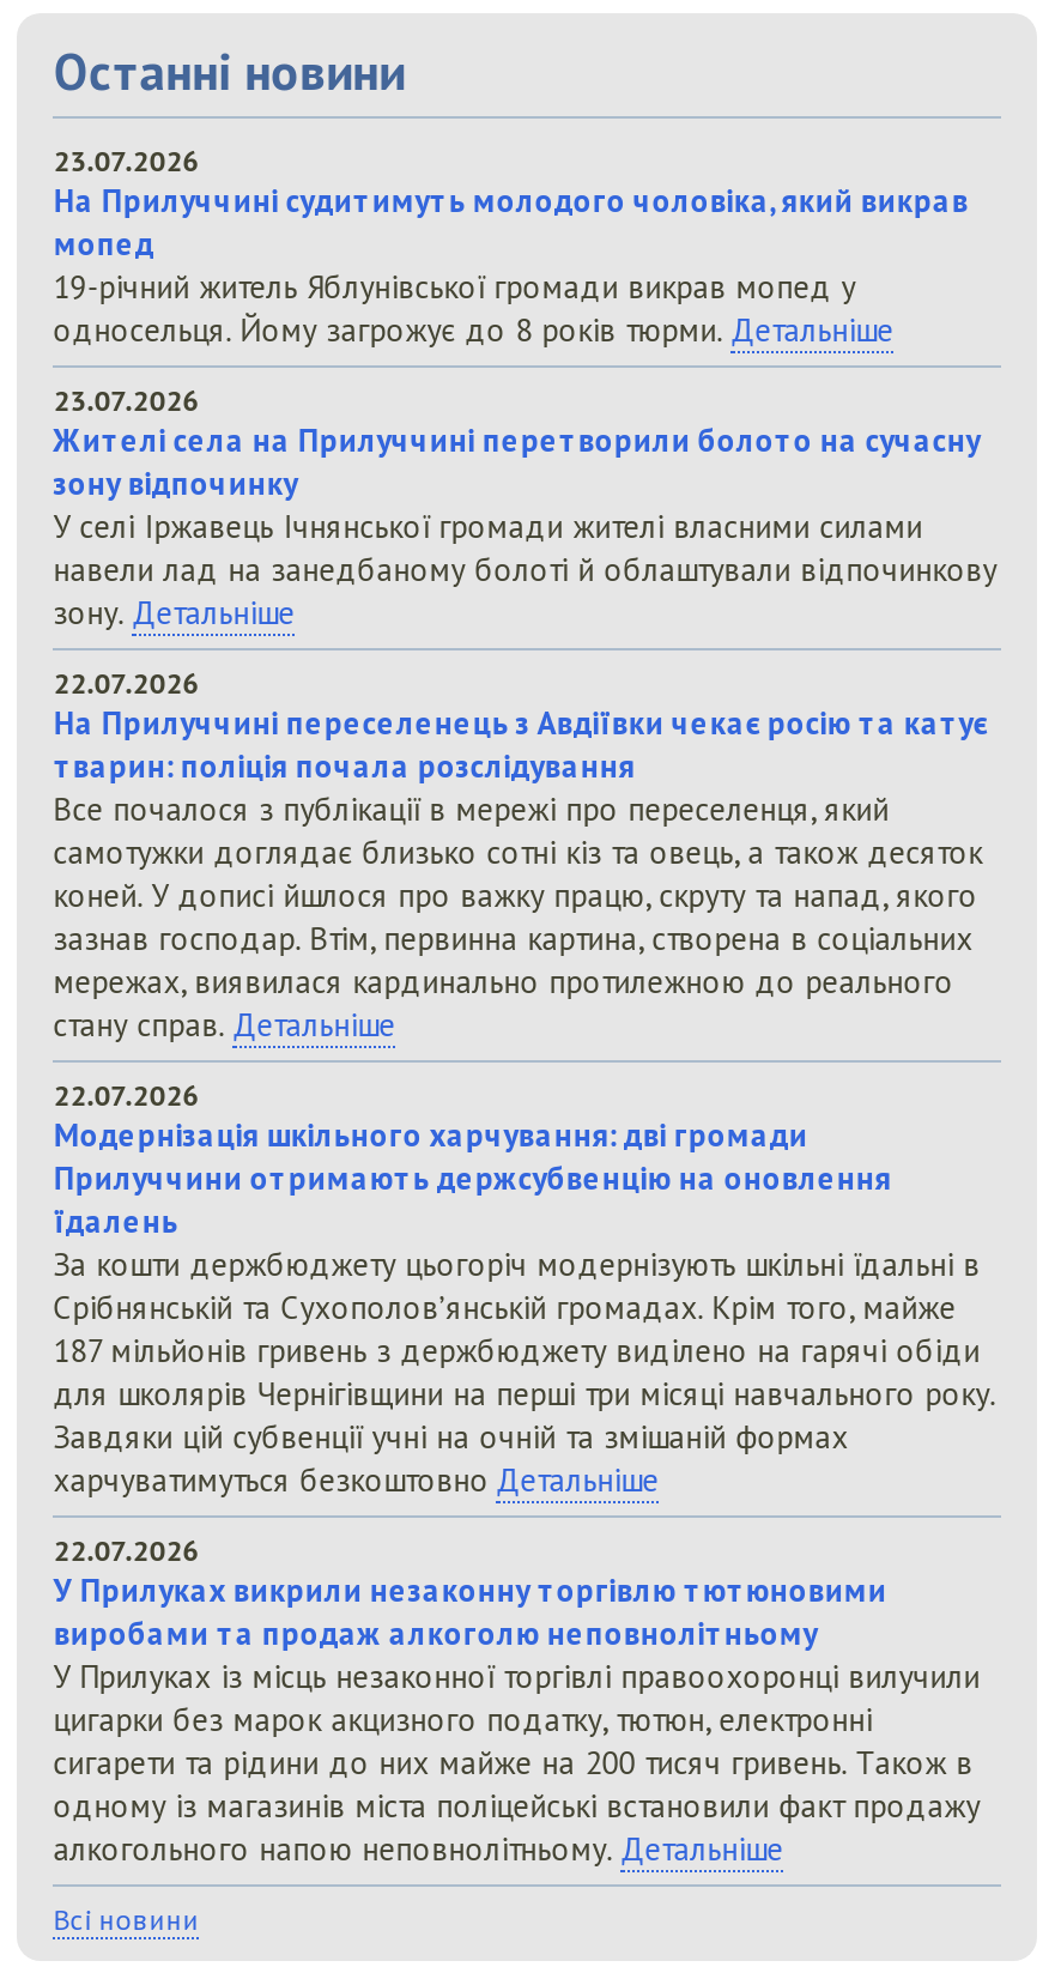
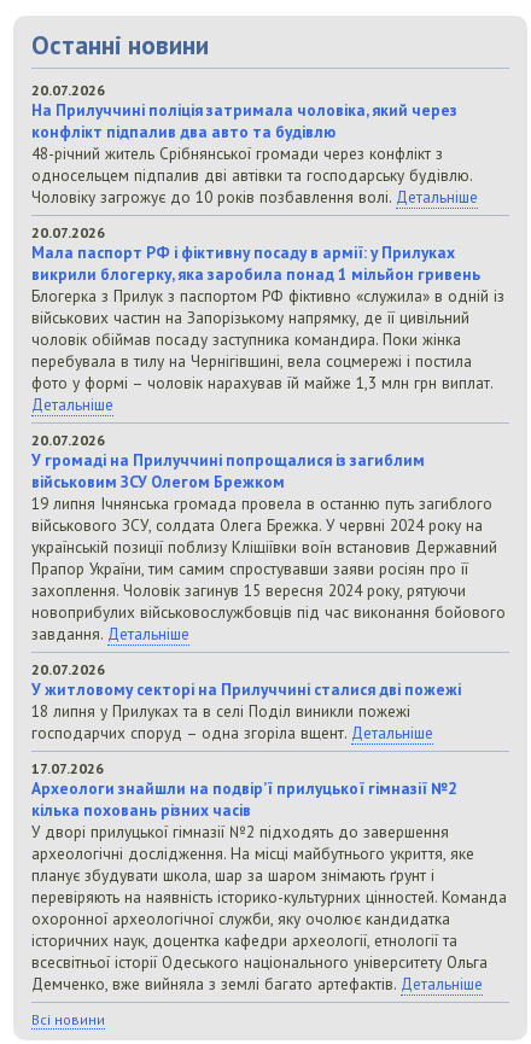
- 23.07.2026
- На Прилуччині судитимуть молодого чоловіка, який викрав
- мопед
- 19-річний житель Яблунівської громади викрав мопед у
- односельця. Йому загрожує до 8 років тюрми. Детальніше
+ 20.07.2026
+ На Прилуччині поліція затримала чоловіка, який через
+ конфлікт підпалив два авто та будівлю
+ 48-річний житель Срібнянської громади через конфлікт з
+ односельцем підпалив дві автівки та господарську будівлю.
+ Чоловіку загрожує до 10 років позбавлення волі. Детальніше

- 23.07.2026
- Жителі села на Прилуччині перетворили болото на сучасну
- зону відпочинку
- У селі Іржавець Ічнянської громади жителі власними силами
- навели лад на занедбаному болоті й облаштували відпочинкову
- зону. Детальніше
+ 20.07.2026
+ Мала паспорт РФ і фіктивну посаду в армії: у Прилуках
+ викрили блогерку, яка заробила понад 1 мільйон гривень
+ Блогерка з Прилук з паспортом РФ фіктивно «служила» в одній із
+ військових частин на Запорізькому напрямку, де її цивільний
+ чоловік обіймав посаду заступника командира. Поки жінка
+ перебувала в тилу на Чернігівщині, вела соцмережі і постила
+ фото у формі – чоловік нарахував їй майже 1,3 млн грн виплат.
+ Детальніше

- 22.07.2026
- На Прилуччині переселенець з Авдіївки чекає росію та катує
- тварин: поліція почала розслідування
- Все почалося з публікації в мережі про переселенця, який
- самотужки доглядає близько сотні кіз та овець, а також десяток
- коней. У дописі йшлося про важку працю, скруту та напад, якого
- зазнав господар. Втім, первинна картина, створена в соціальних
- мережах, виявилася кардинально протилежною до реального
- стану справ. Детальніше
+ 20.07.2026
+ У громаді на Прилуччині попрощалися із загиблим
+ військовим ЗСУ Олегом Брежком
+ 19 липня Ічнянська громада провела в останню путь загиблого
+ військового ЗСУ, солдата Олега Брежка. У червні 2024 року на
+ українській позиції поблизу Кліщіївки воїн встановив Державний
+ Прапор України, тим самим спростувавши заяви росіян про її
+ захоплення. Чоловік загинув 15 вересня 2024 року, рятуючи
+ новоприбулих військовослужбовців під час виконання бойового
+ завдання. Детальніше

- 22.07.2026
- Модернізація шкільного харчування: дві громади
- Прилуччини отримають держсубвенцію на оновлення
- їдалень
- За кошти держбюджету цьогоріч модернізують шкільні їдальні в
- Срібнянській та Сухополов’янській громадах. Крім того, майже
- 187 мільйонів гривень з держбюджету виділено на гарячі обіди
- для школярів Чернігівщини на перші три місяці навчального року.
- Завдяки цій субвенції учні на очній та змішаній формах
- харчуватимуться безкоштовно Детальніше
+ 20.07.2026
+ У житловому секторі на Прилуччині сталися дві пожежі
+ 18 липня у Прилуках та в селі Поділ виникли пожежі
+ господарчих споруд – одна згоріла вщент. Детальніше

- 22.07.2026
- У Прилуках викрили незаконну торгівлю тютюновими
- виробами та продаж алкоголю неповнолітньому
- У Прилуках із місць незаконної торгівлі правоохоронці вилучили
- цигарки без марок акцизного податку, тютюн, електронні
- сигарети та рідини до них майже на 200 тисяч гривень. Також в
- одному із магазинів міста поліцейські встановили факт продажу
- алкогольного напою неповнолітньому. Детальніше
+ 17.07.2026
+ Археологи знайшли на подвір’ї прилуцької гімназії №2
+ кілька поховань різних часів
+ У дворі прилуцької гімназії №2 підходять до завершення
+ археологічні дослідження. На місці майбутнього укриття, яке
+ планує збудувати школа, шар за шаром знімають ґрунт і
+ перевіряють на наявність історико-культурних цінностей. Команда
+ охоронної археологічної служби, яку очолює кандидатка
+ історичних наук, доцентка кафедри археології, етнології та
+ всесвітньої історії Одеського національного університету Ольга
+ Демченко, вже вийняла з землі багато артефактів. Детальніше
